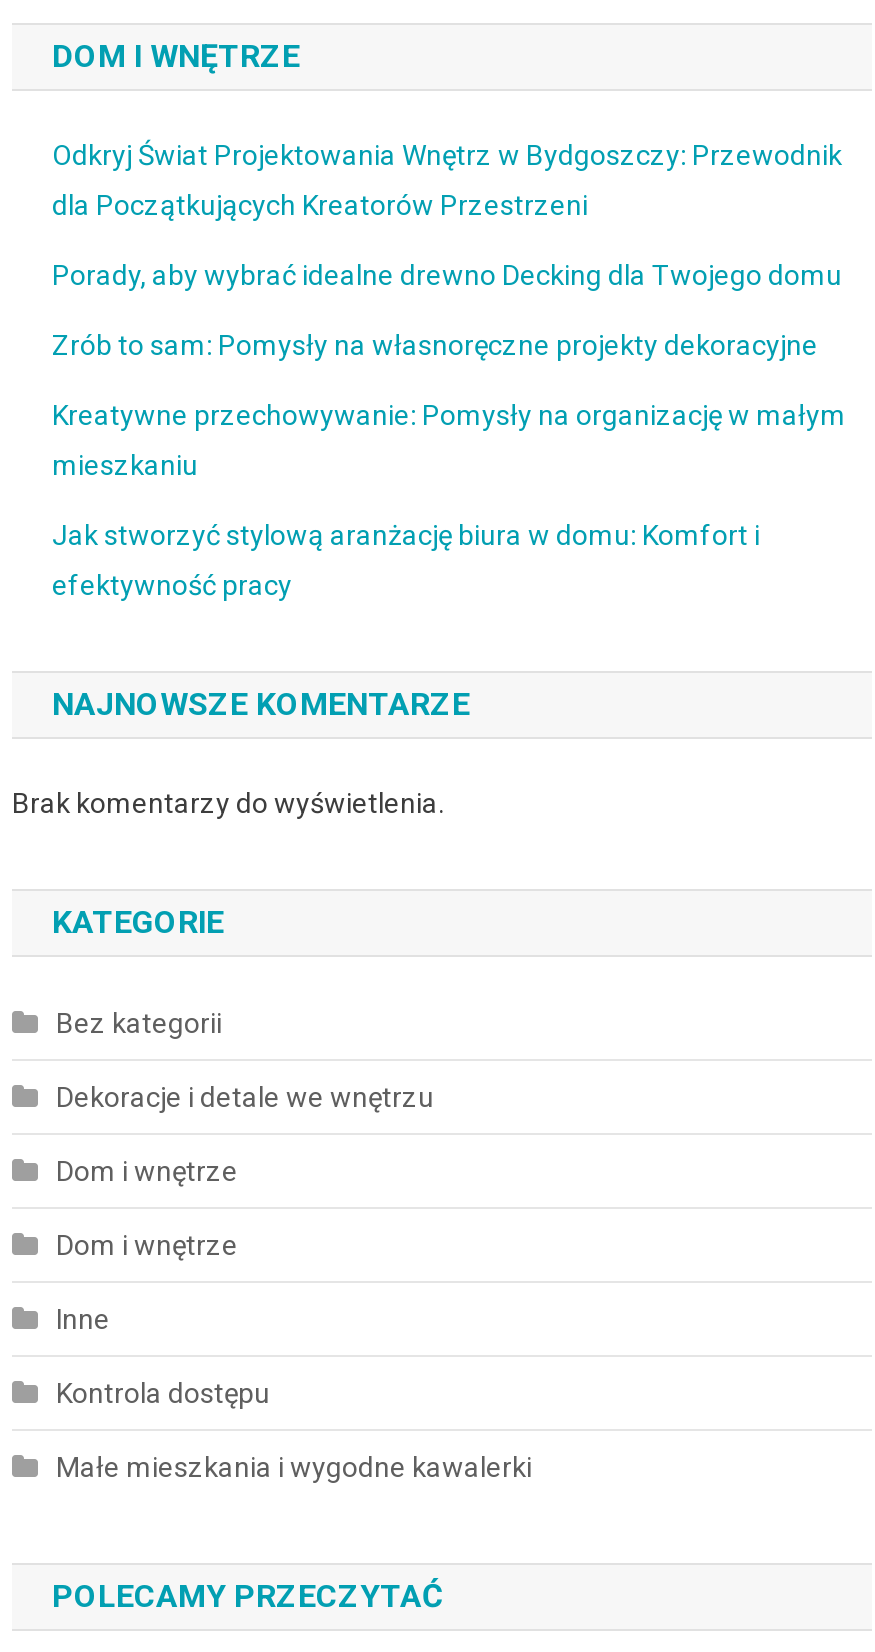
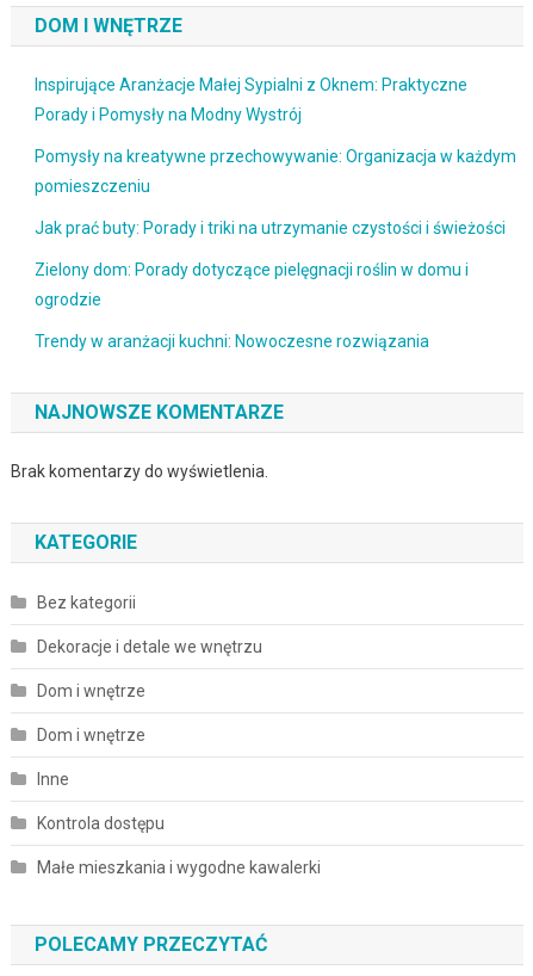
- Odkryj Świat Projektowania Wnętrz w Bydgoszczy: Przewodnik
+ Inspirujące Aranżacje Małej Sypialni z Oknem: Praktyczne

- dla Początkujących Kreatorów Przestrzeni
+ Porady i Pomysły na Modny Wystrój

- Porady, aby wybrać idealne drewno Decking dla Twojego domu
+ Pomysły na kreatywne przechowywanie: Organizacja w każdym

- Zrób to sam: Pomysły na własnoręczne projekty dekoracyjne
+ pomieszczeniu

- Kreatywne przechowywanie: Pomysły na organizację w małym
+ Jak prać buty: Porady i triki na utrzymanie czystości i świeżości

- mieszkaniu
+ Zielony dom: Porady dotyczące pielęgnacji roślin w domu i

- Jak stworzyć stylową aranżację biura w domu: Komfort i
+ ogrodzie

- efektywność pracy
+ Trendy w aranżacji kuchni: Nowoczesne rozwiązania
